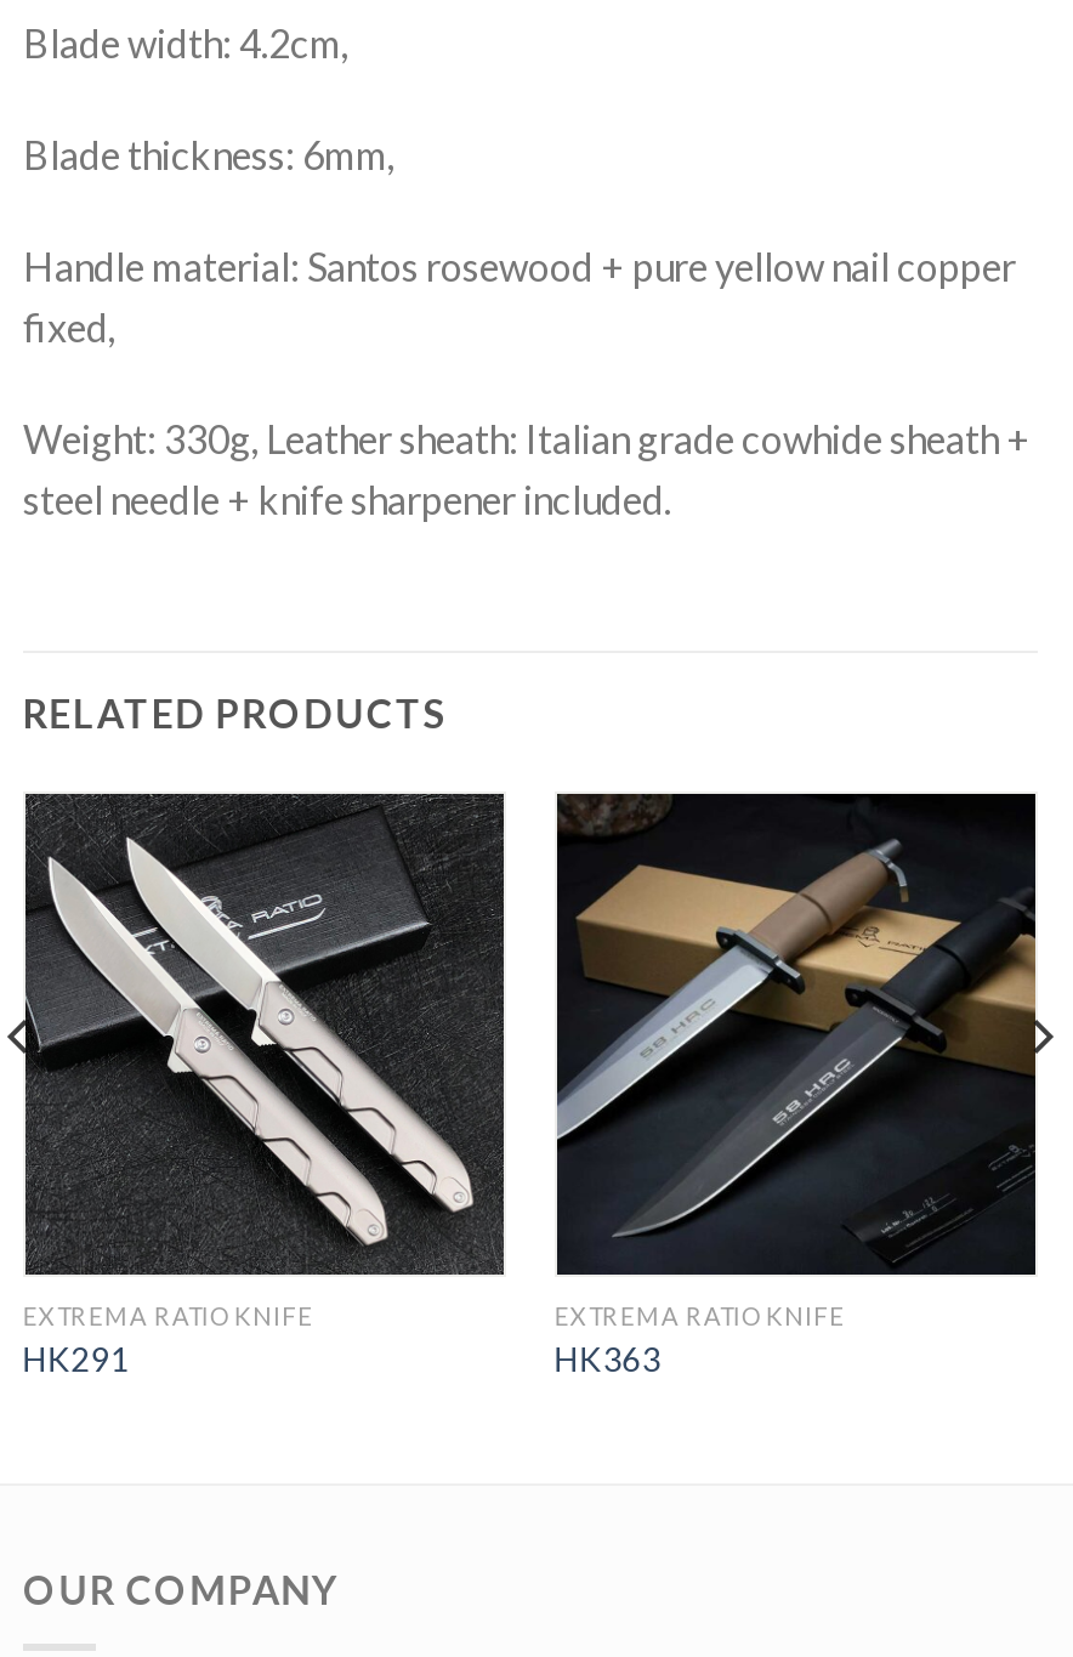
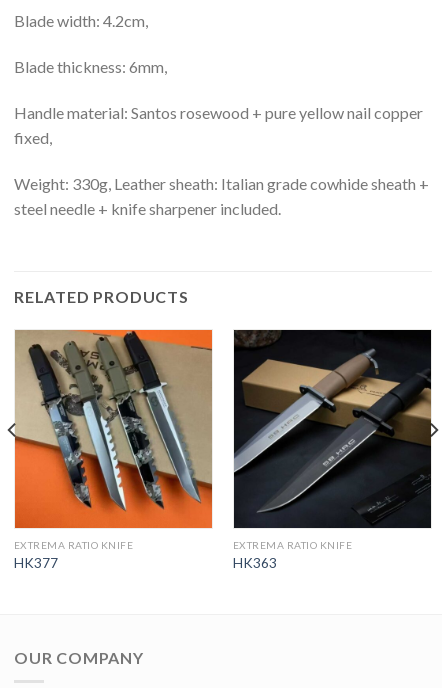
- [image]
- HK291
+ [image]
+ HK377
